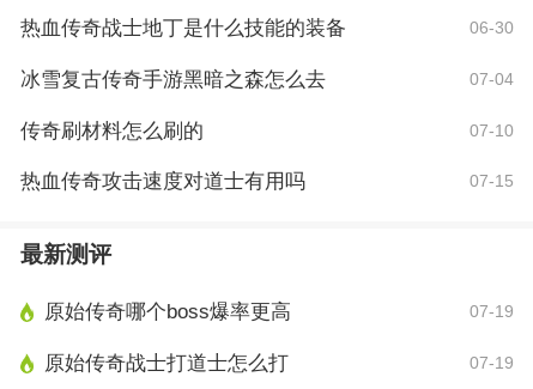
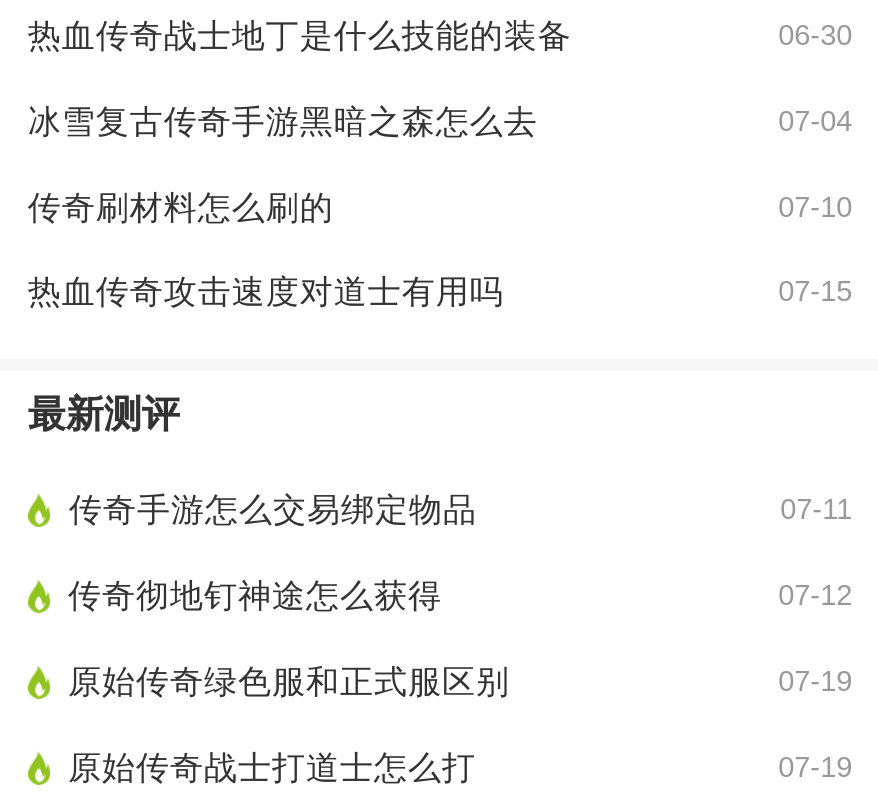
- 原始传奇哪个boss爆率更高
+ 传奇手游怎么交易绑定物品
+ 07-11
+ 传奇彻地钉神途怎么获得
+ 07-12
+ 原始传奇绿色服和正式服区别
